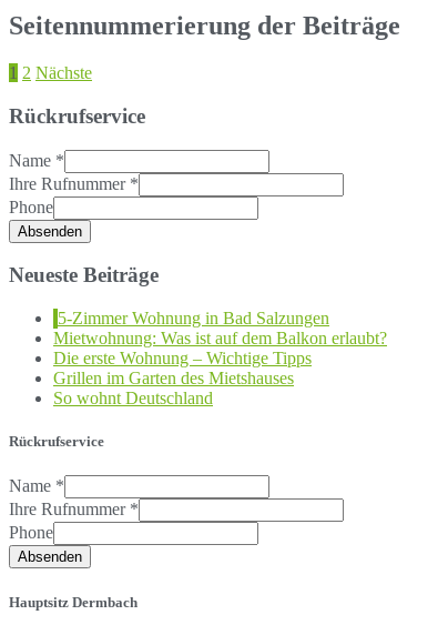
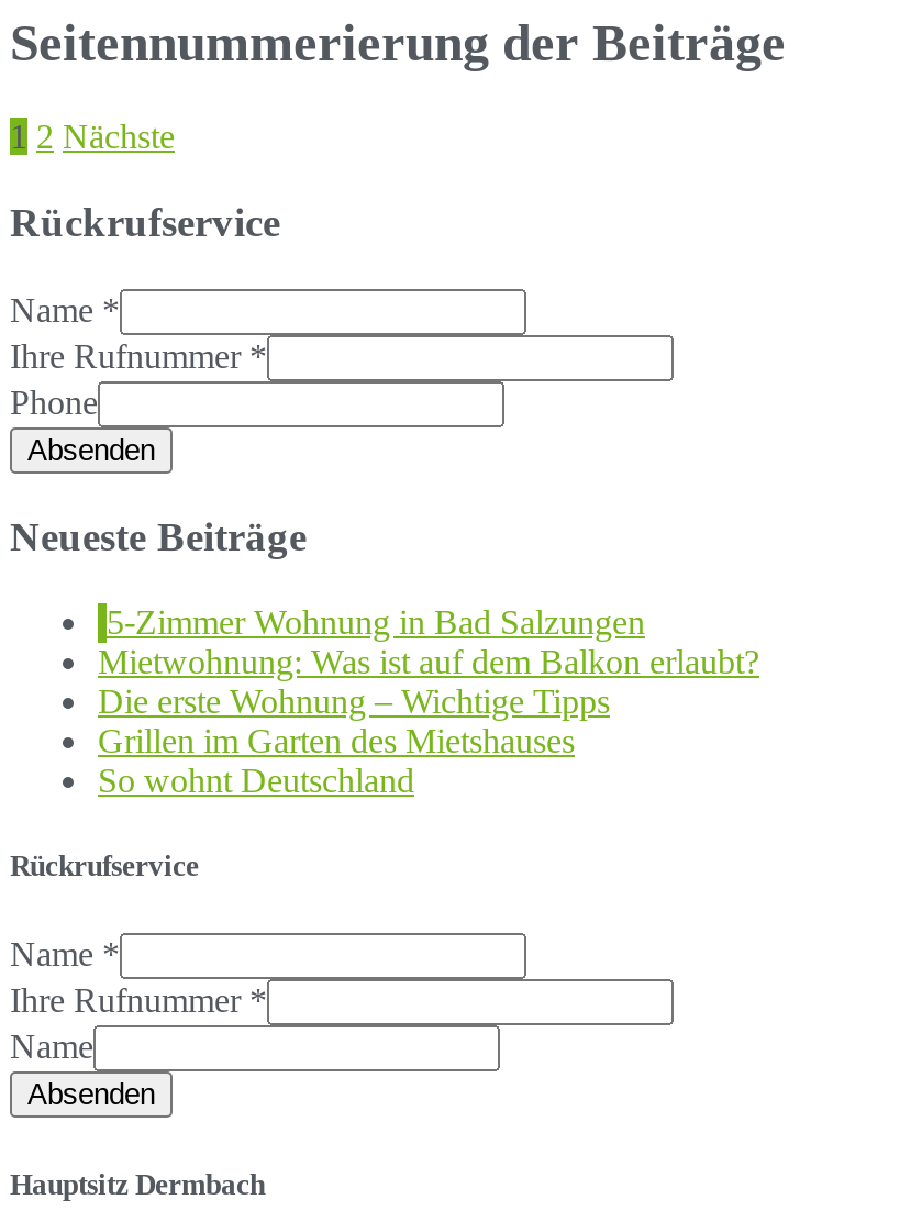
- Phone
+ Name
